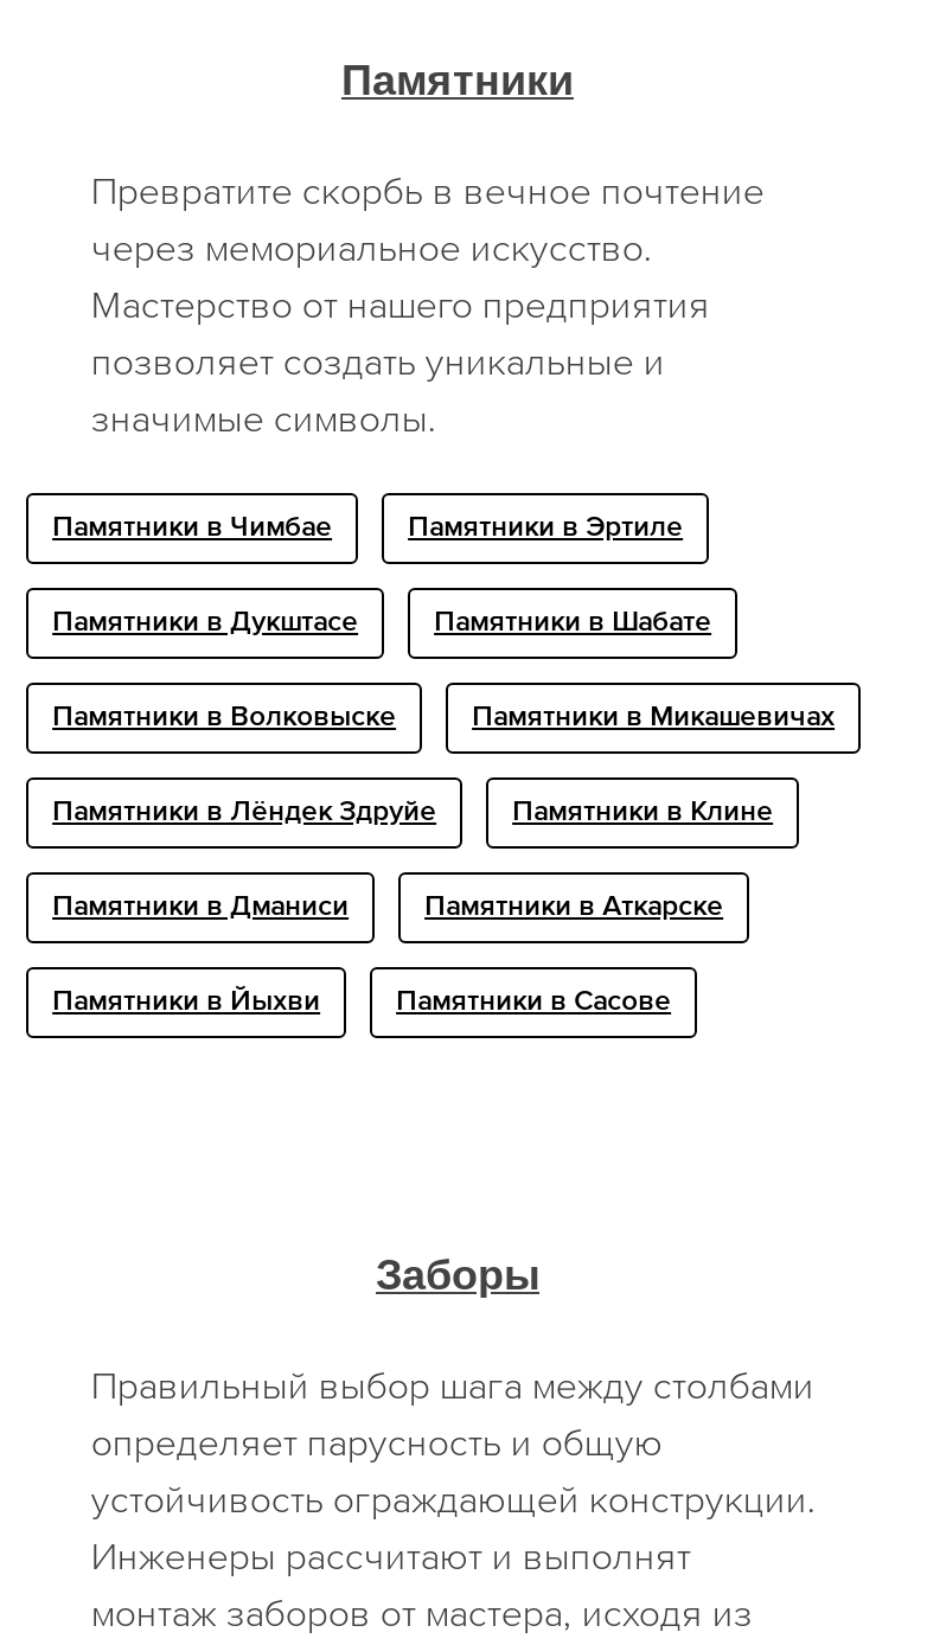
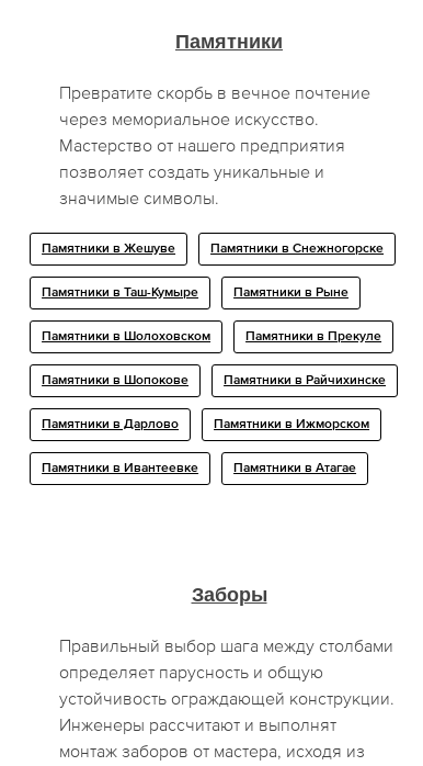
- Памятники в Чимбае
- Памятники в Эртиле
+ Памятники в Жешуве
+ Памятники в Снежногорске

- Памятники в Дукштасе
- Памятники в Шабате
+ Памятники в Таш-Кумыре
+ Памятники в Рыне

- Памятники в Волковыске
- Памятники в Микашевичах
+ Памятники в Шолоховском
+ Памятники в Прекуле

- Памятники в Лёндек Здруйе
- Памятники в Клине
+ Памятники в Шопокове
+ Памятники в Райчихинске

- Памятники в Дманиси
- Памятники в Аткарске
+ Памятники в Дарлово
+ Памятники в Ижморском

- Памятники в Йыхви
- Памятники в Сасове
+ Памятники в Ивантеевке
+ Памятники в Атагае
